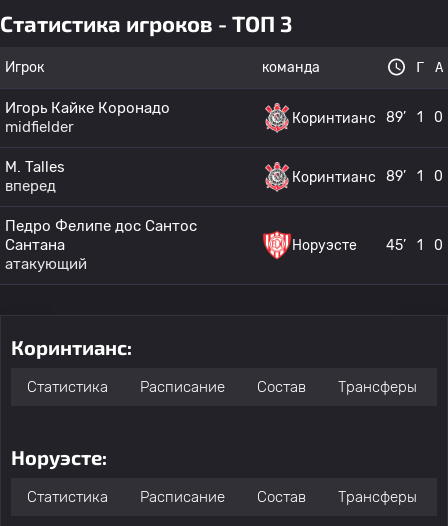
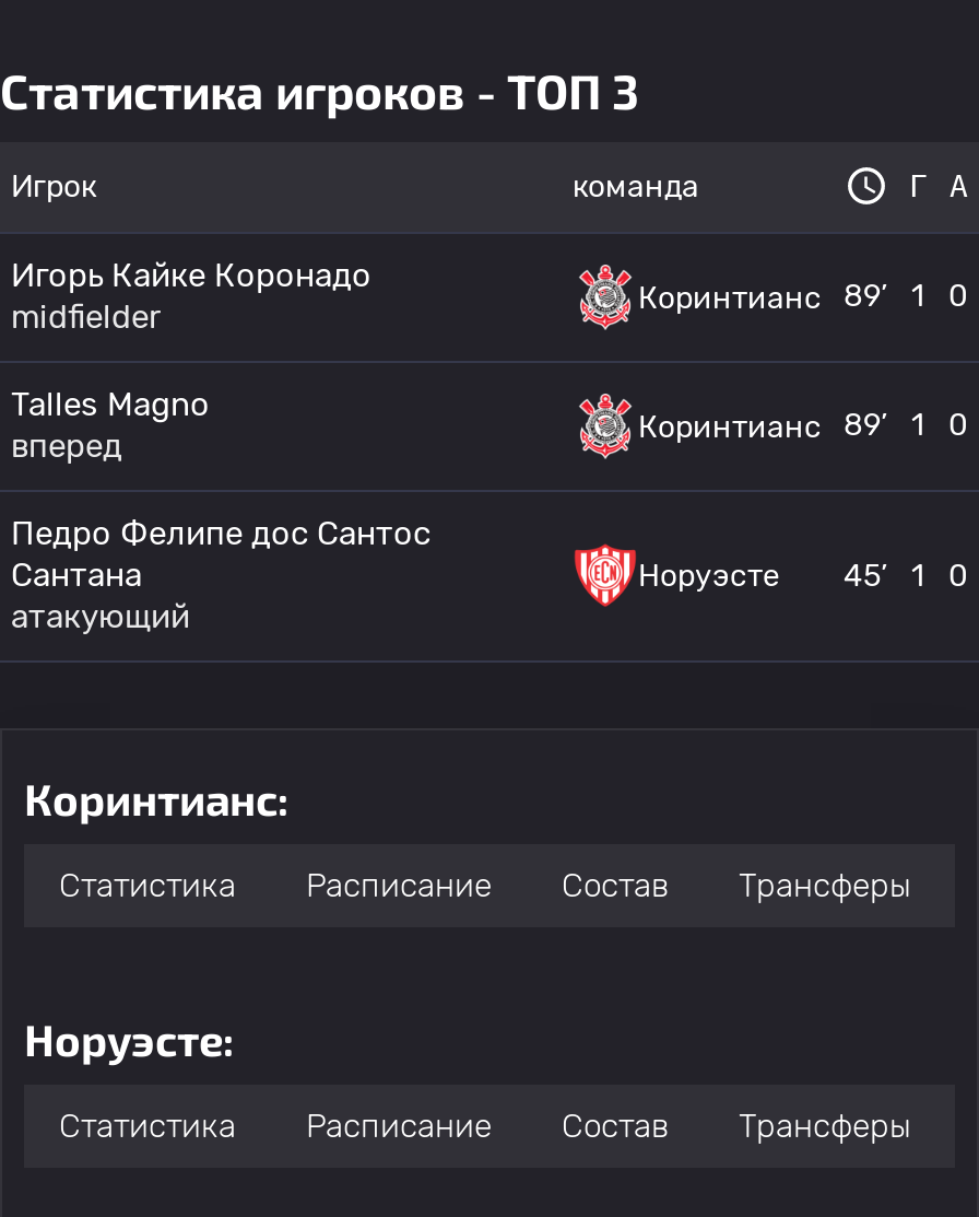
- M. Talles
+ Talles Magno
